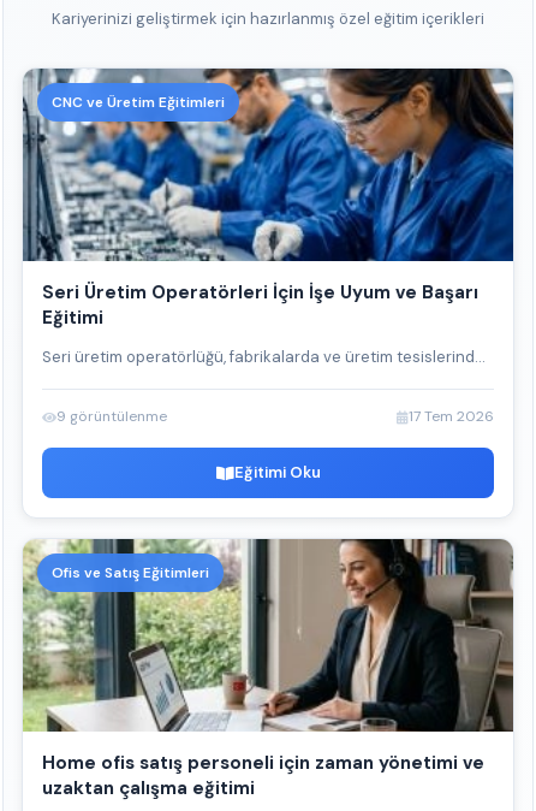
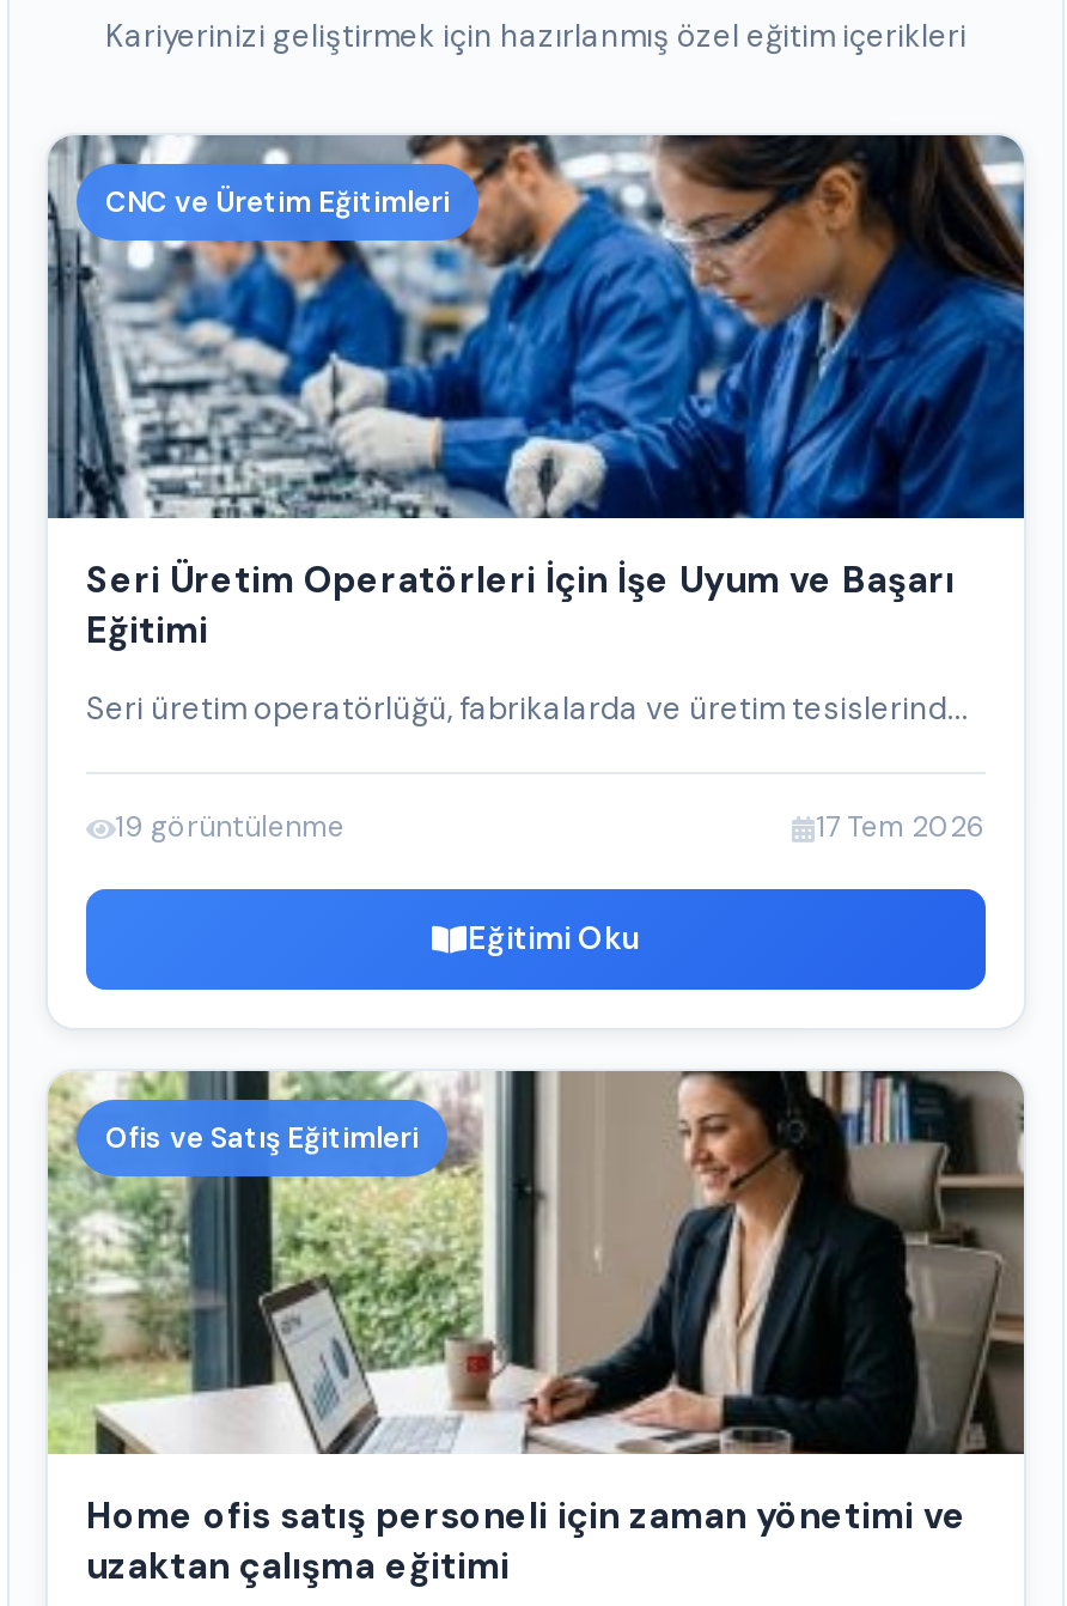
- 9 görüntülenme
+ 19 görüntülenme
